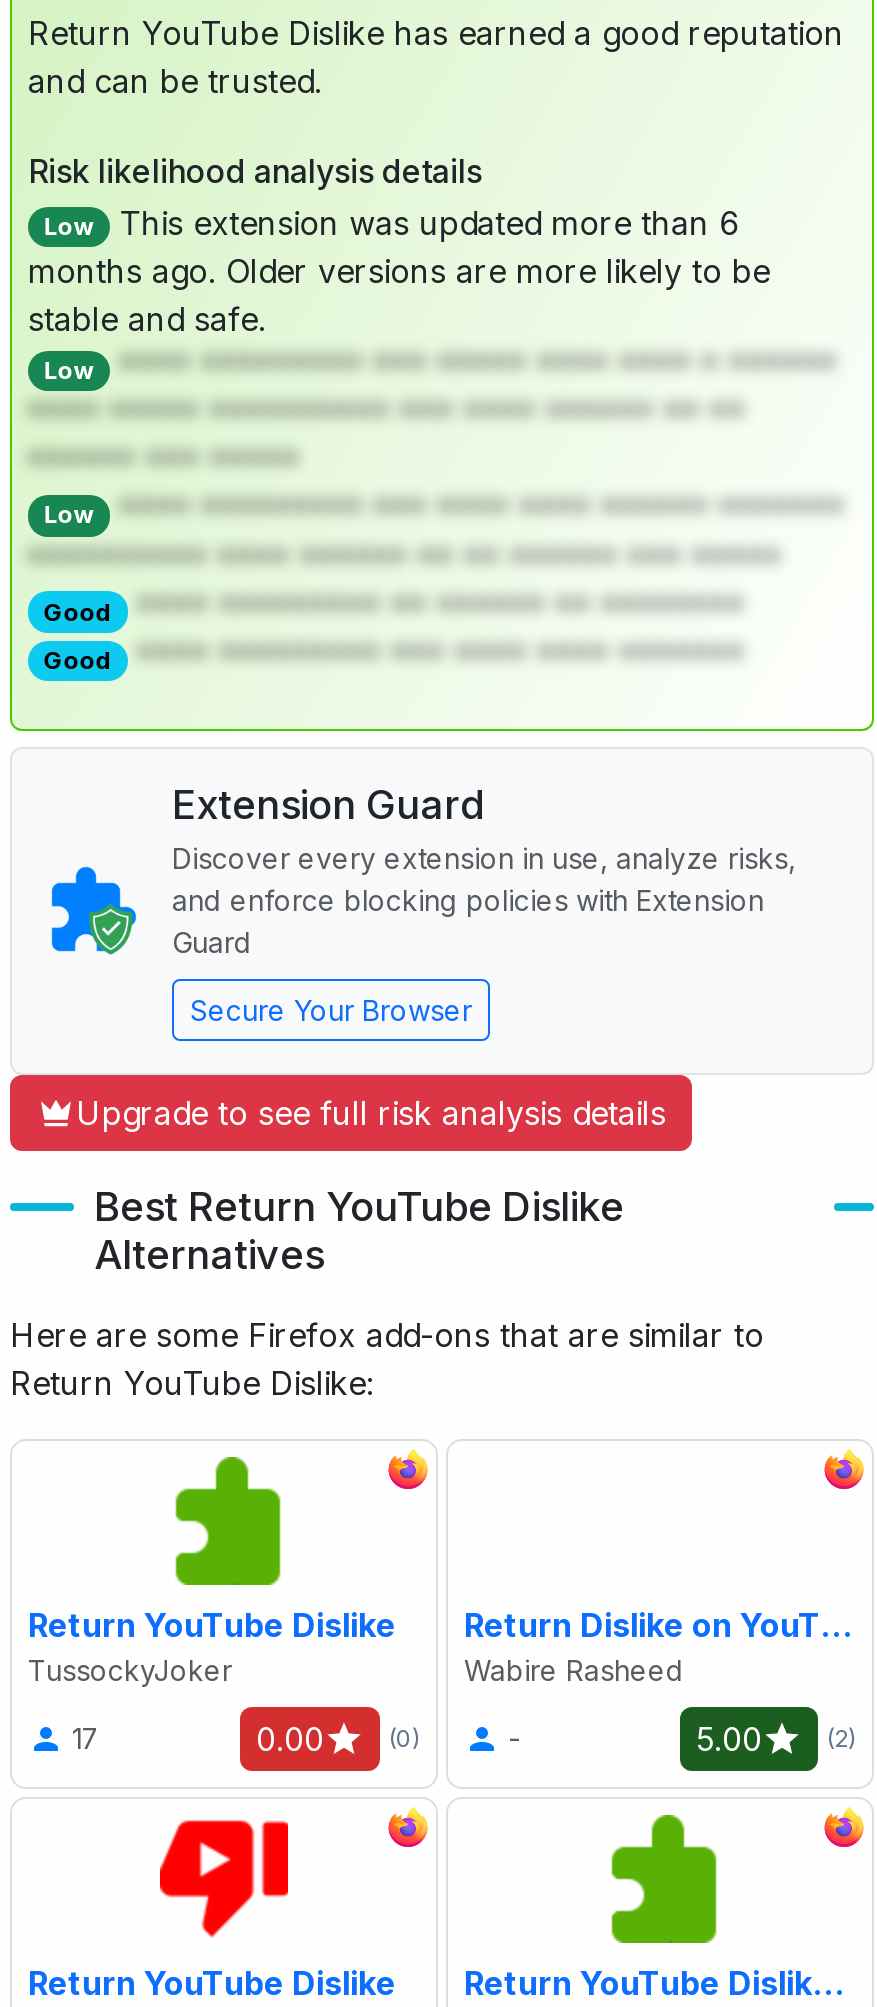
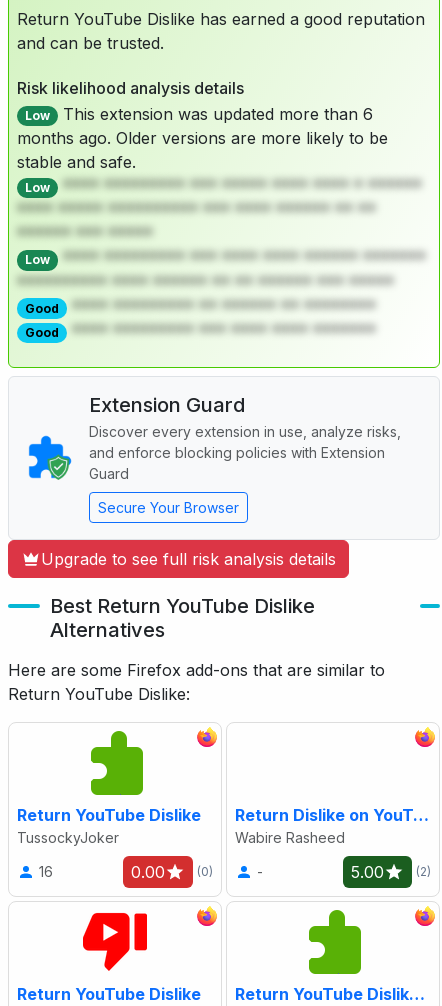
- 17
+ 16
